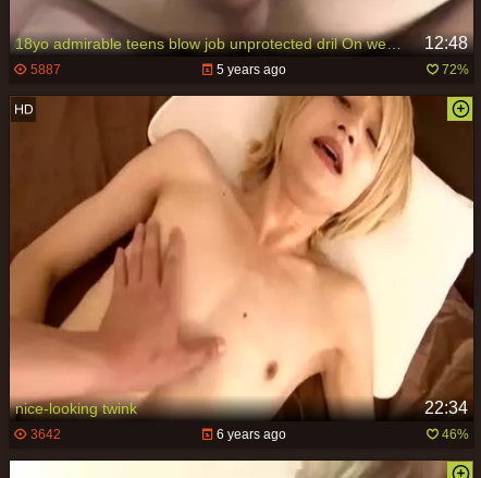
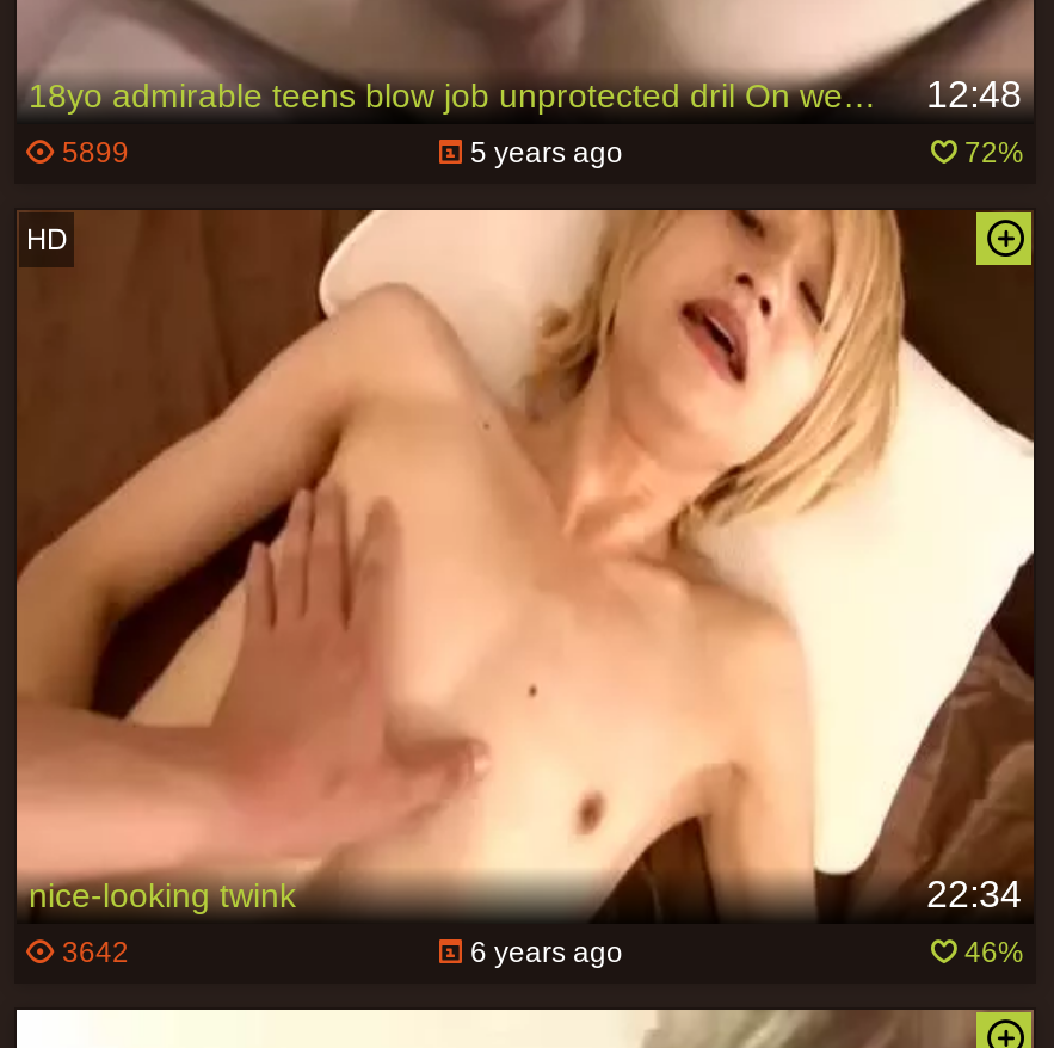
- 5887
+ 5899
